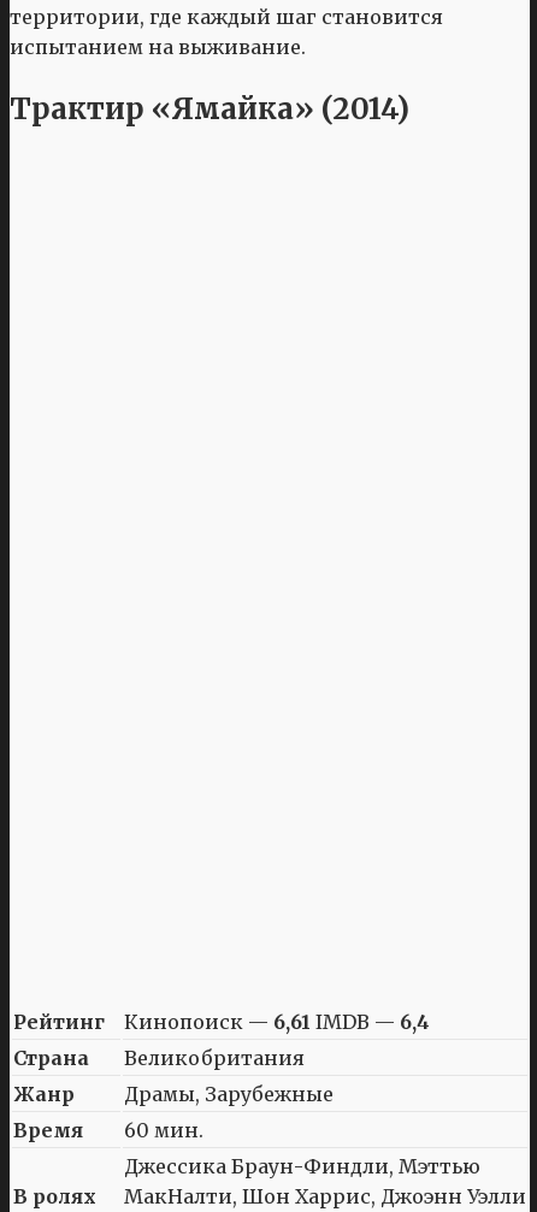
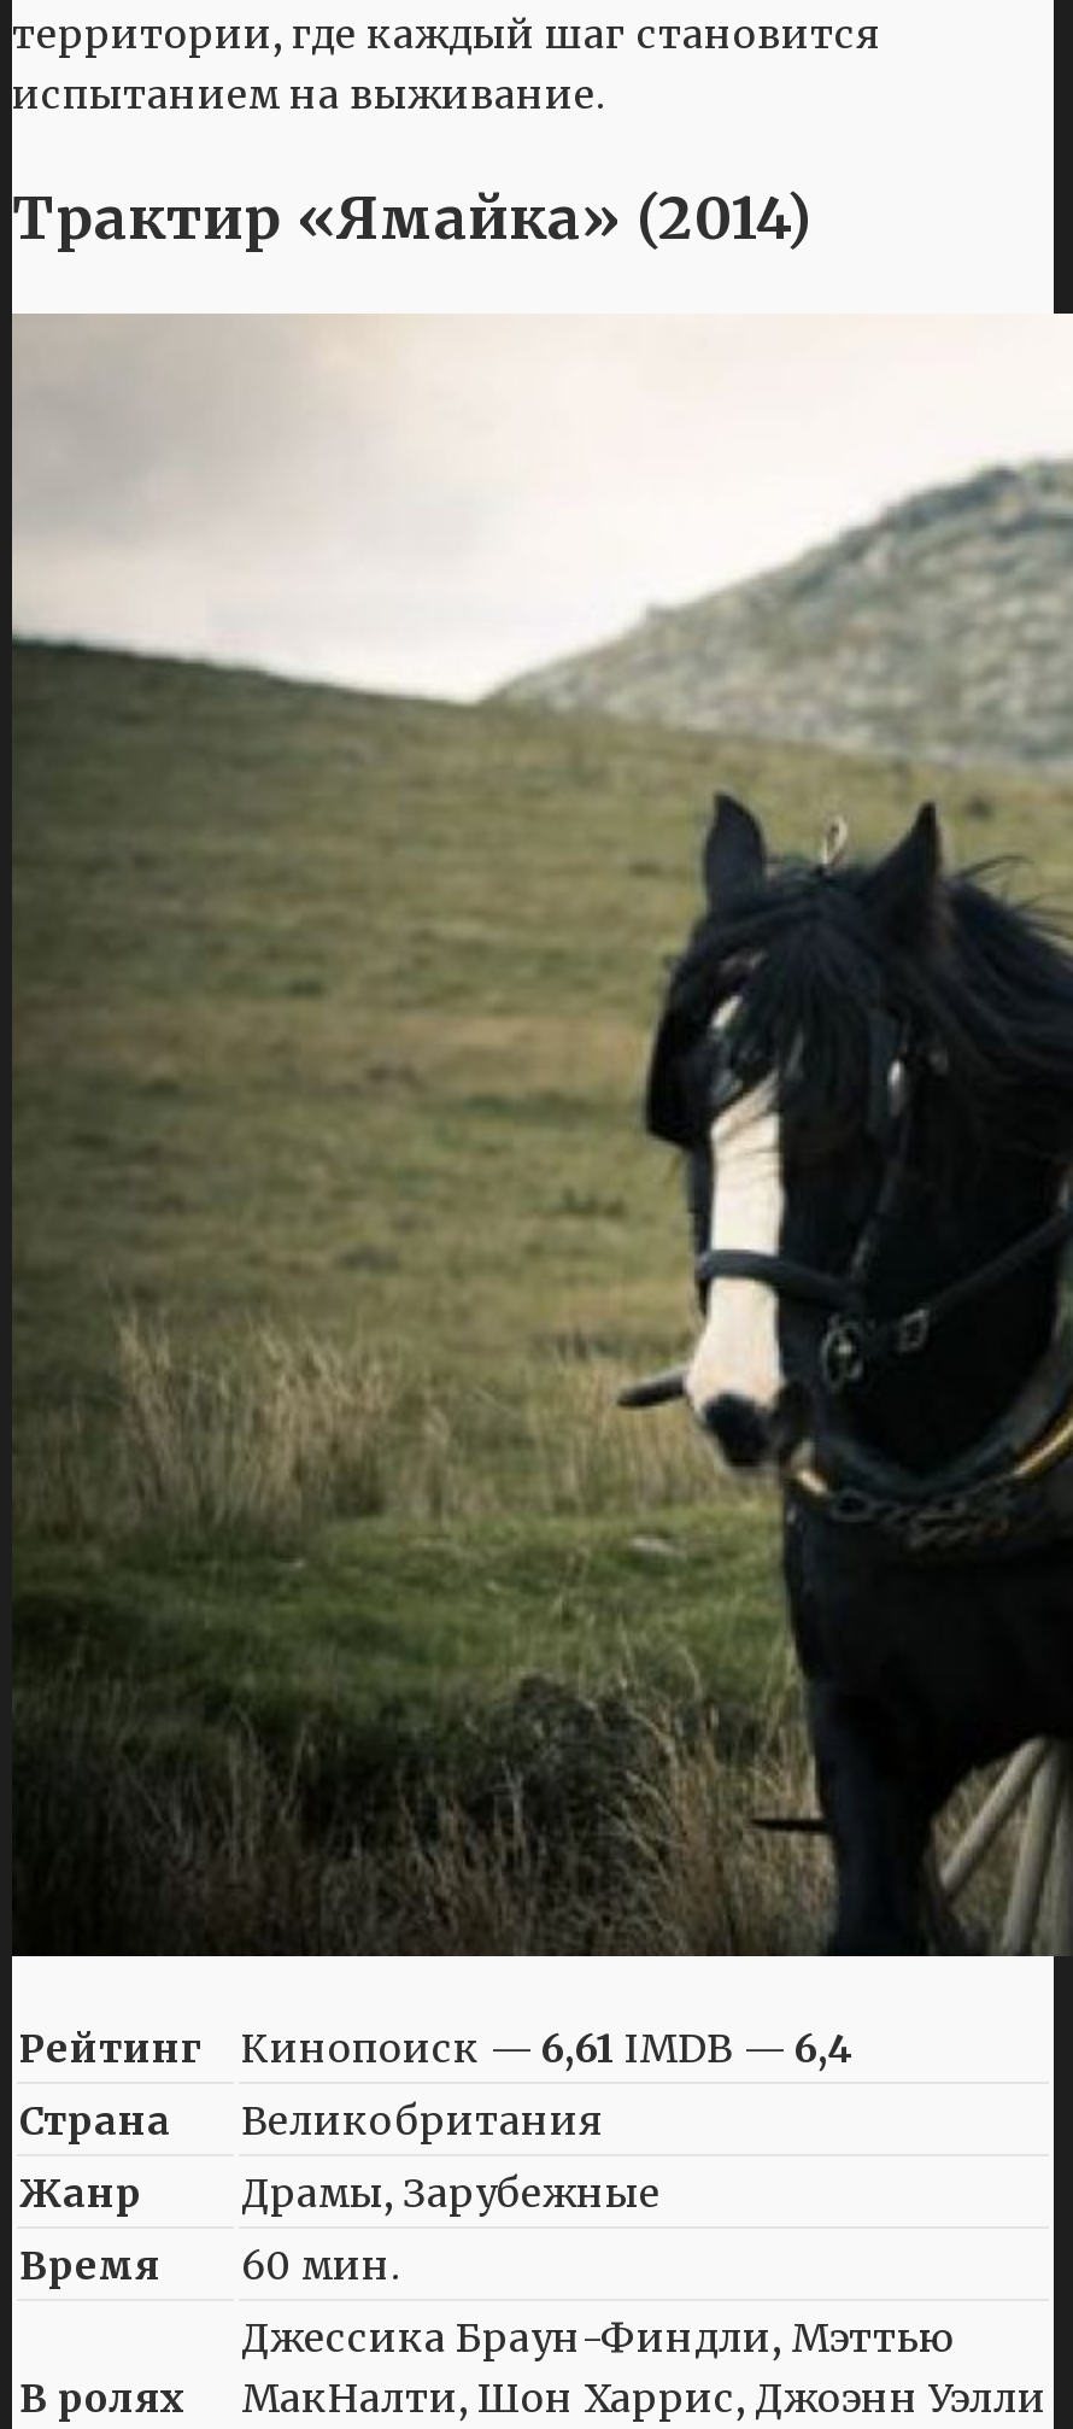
+ [image]
